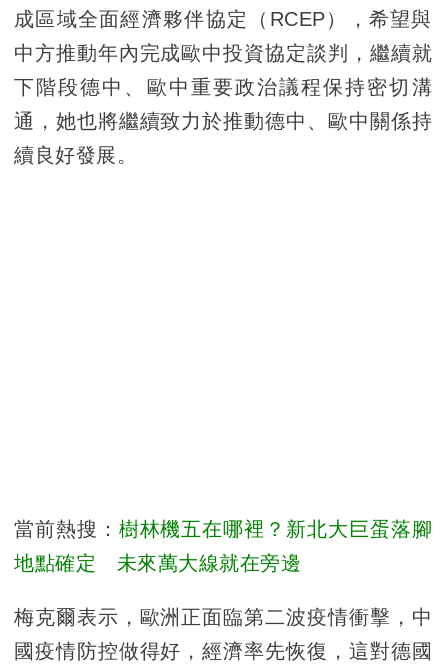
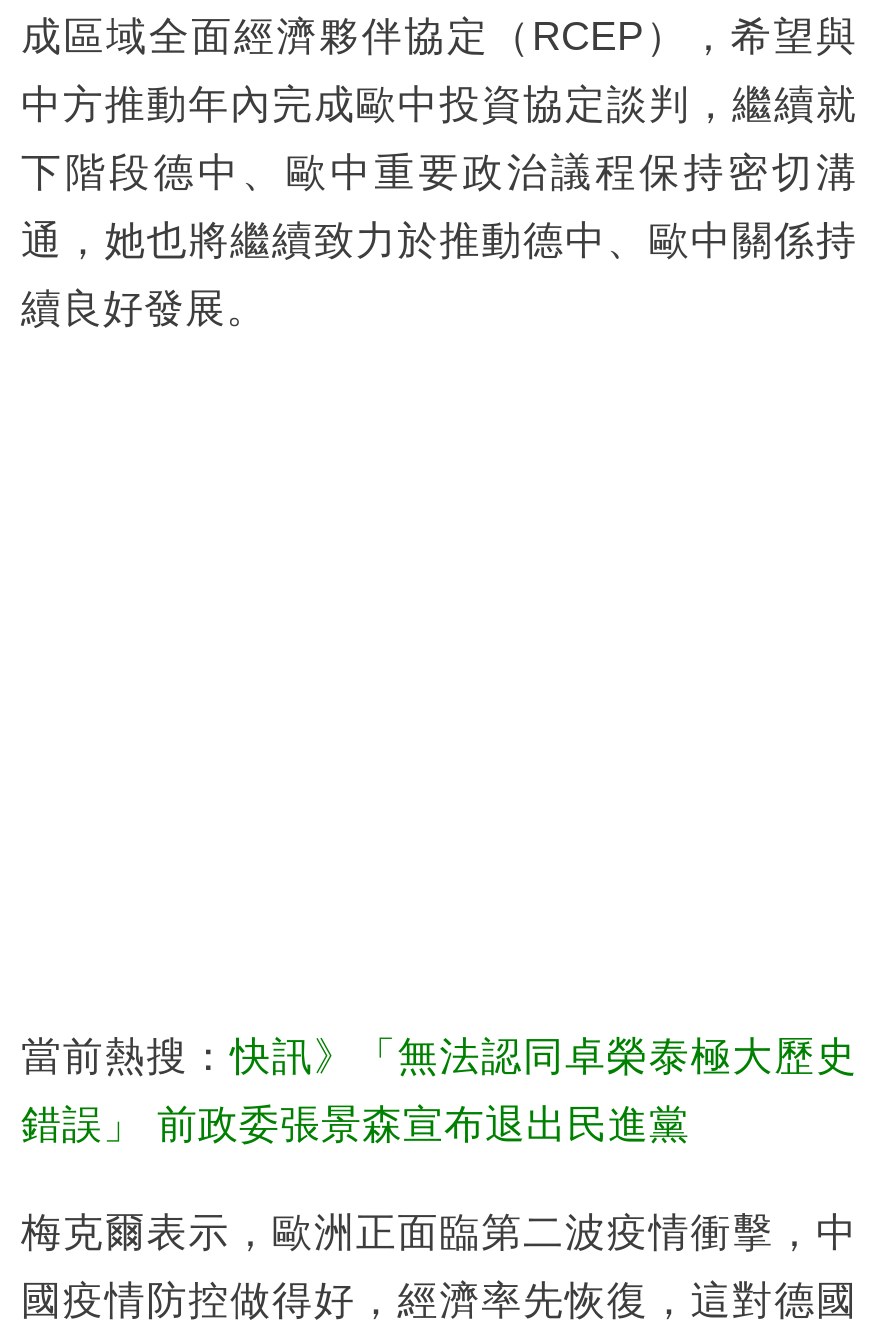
- 當前熱搜：樹林機五在哪裡？新北大巨蛋落腳
+ 當前熱搜：快訊》「無法認同卓榮泰極大歷史

- 地點確定 未來萬大線就在旁邊
+ 錯誤」 前政委張景森宣布退出民進黨
